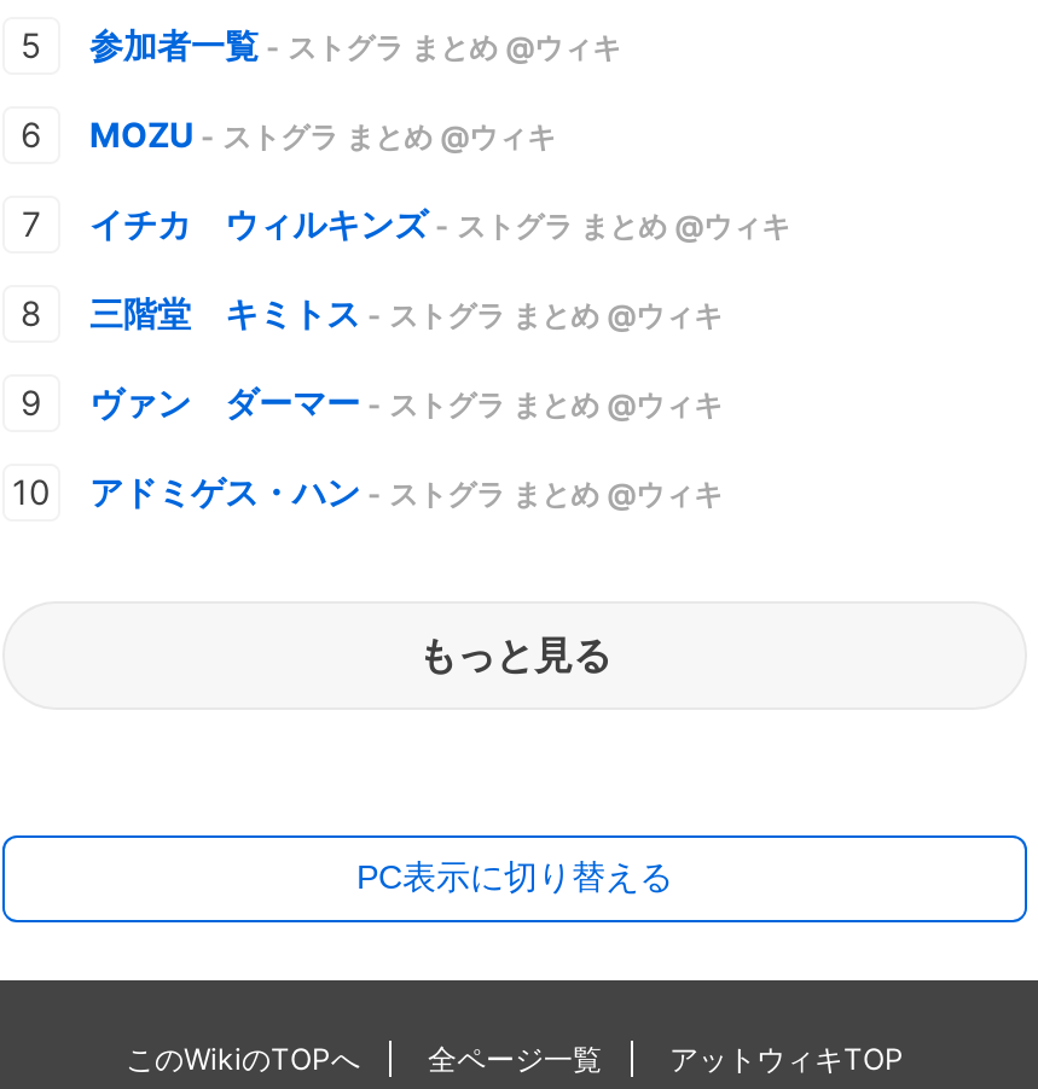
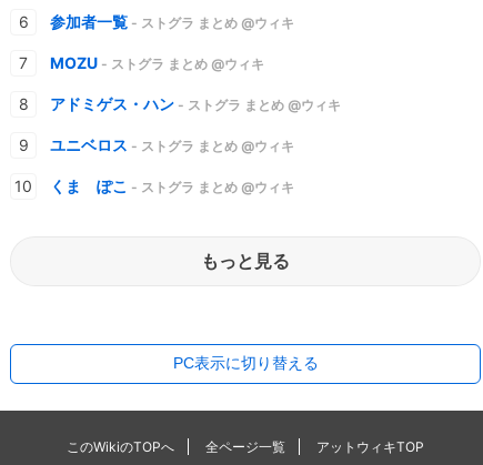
- イチカ ウィルキンズ- ストグラ まとめ @ウィキ
- 三階堂 キミトス- ストグラ まとめ @ウィキ
- ヴァン ダーマー- ストグラ まとめ @ウィキ

moved up: アドミゲス・ハン- ストグラ まとめ @ウィキ

+ ユニベロス- ストグラ まとめ @ウィキ
+ くま ぽこ- ストグラ まとめ @ウィキ
